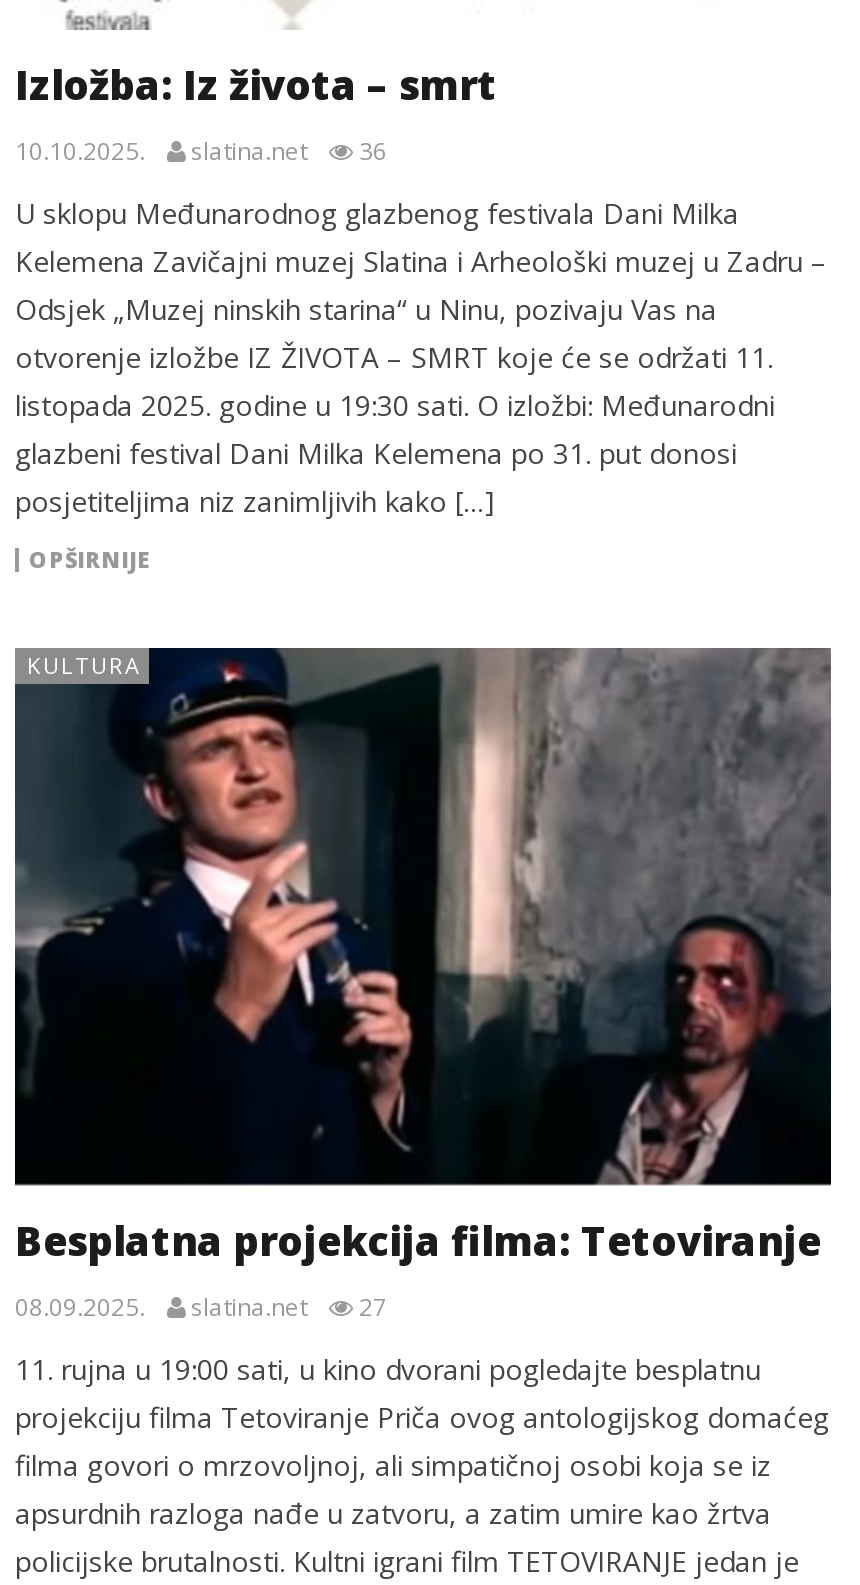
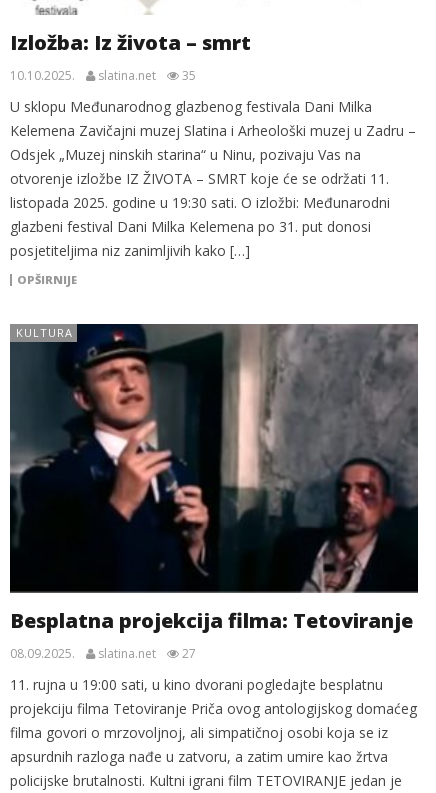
- 10.10.2025. slatina.net 36
+ 10.10.2025. slatina.net 35
